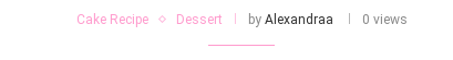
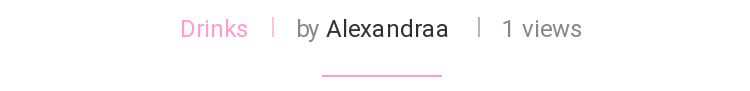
- Cake Recipe
- Dessert
+ Drinks

- 0 views
+ 1 views
